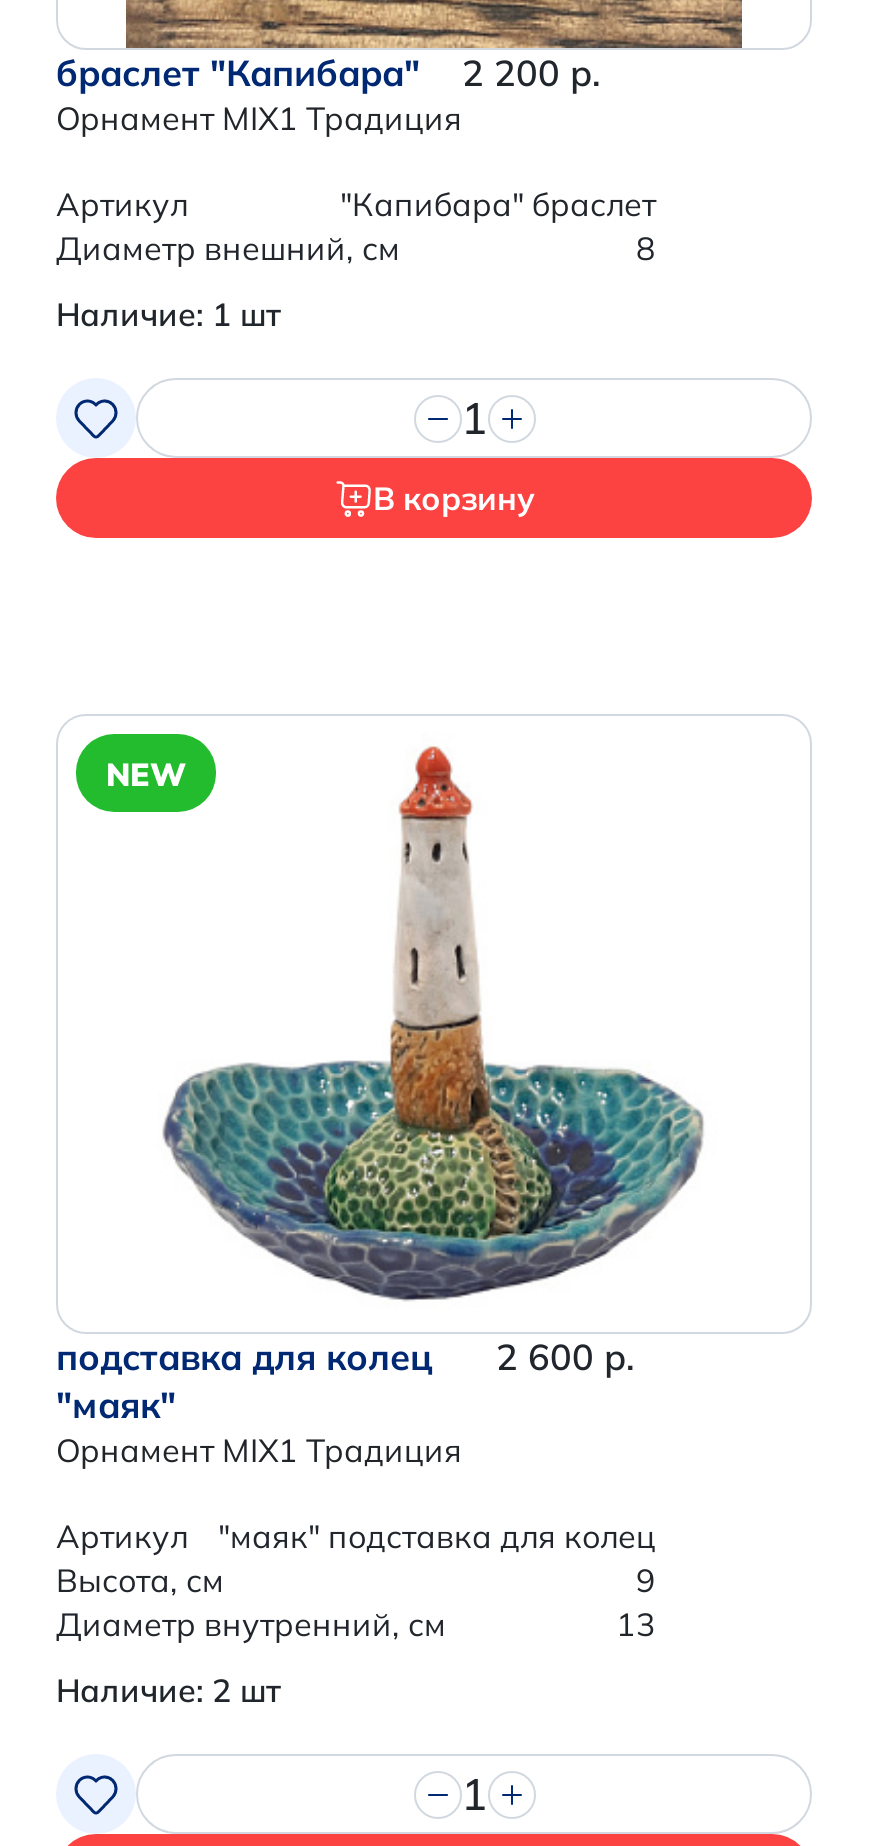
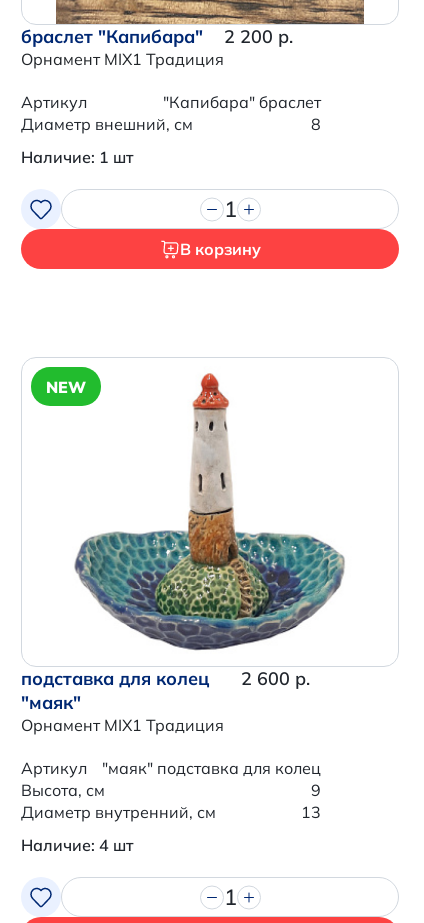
- Наличие: 2 шт
+ Наличие: 4 шт
